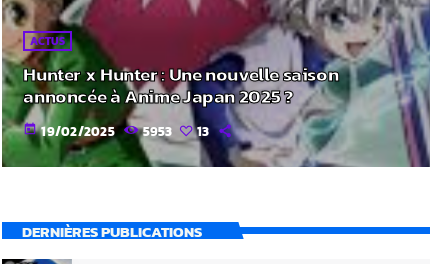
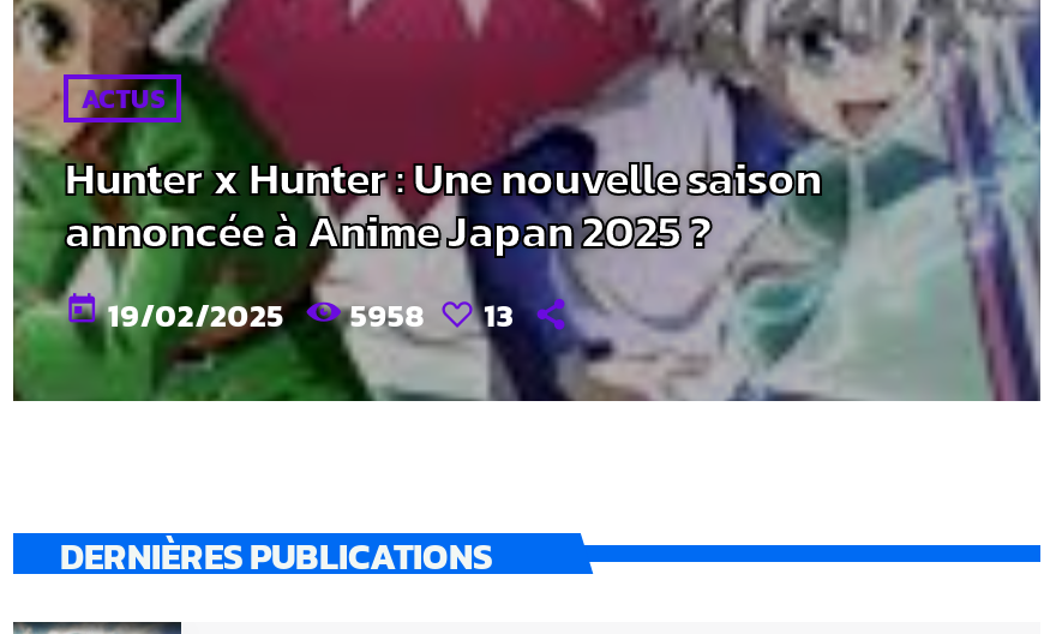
- 5953
+ 5958
